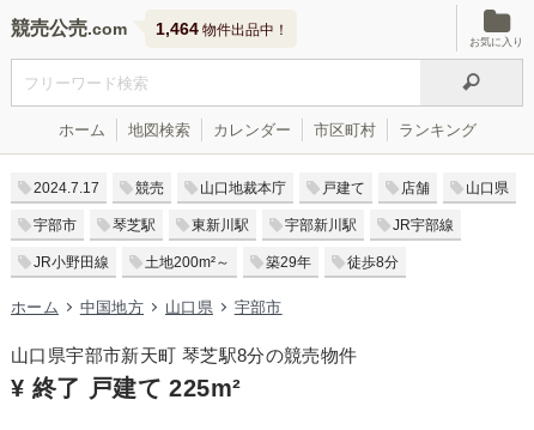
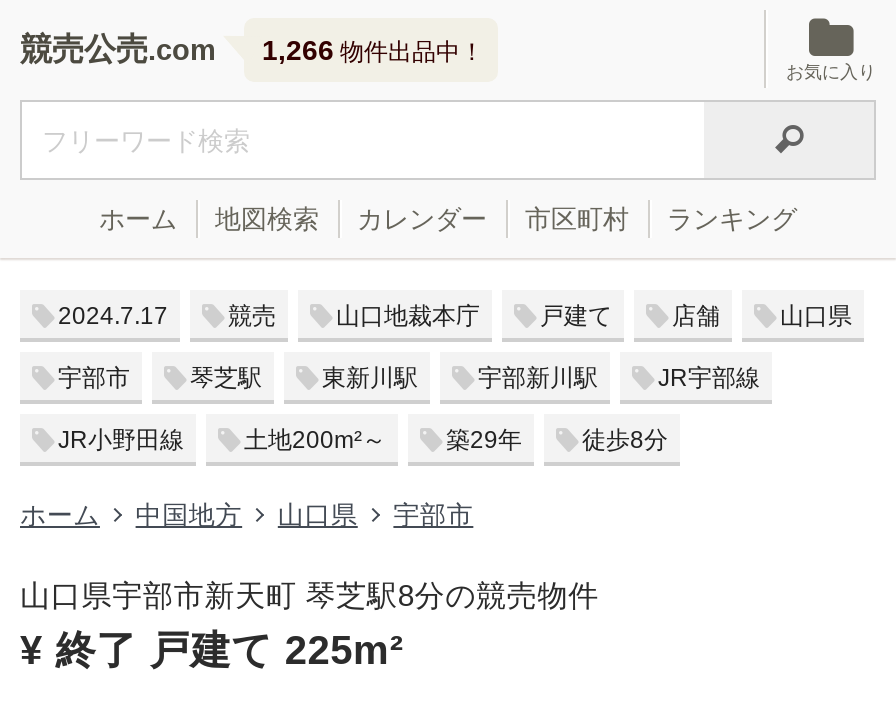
- 1,464物件出品中！
+ 1,266物件出品中！
